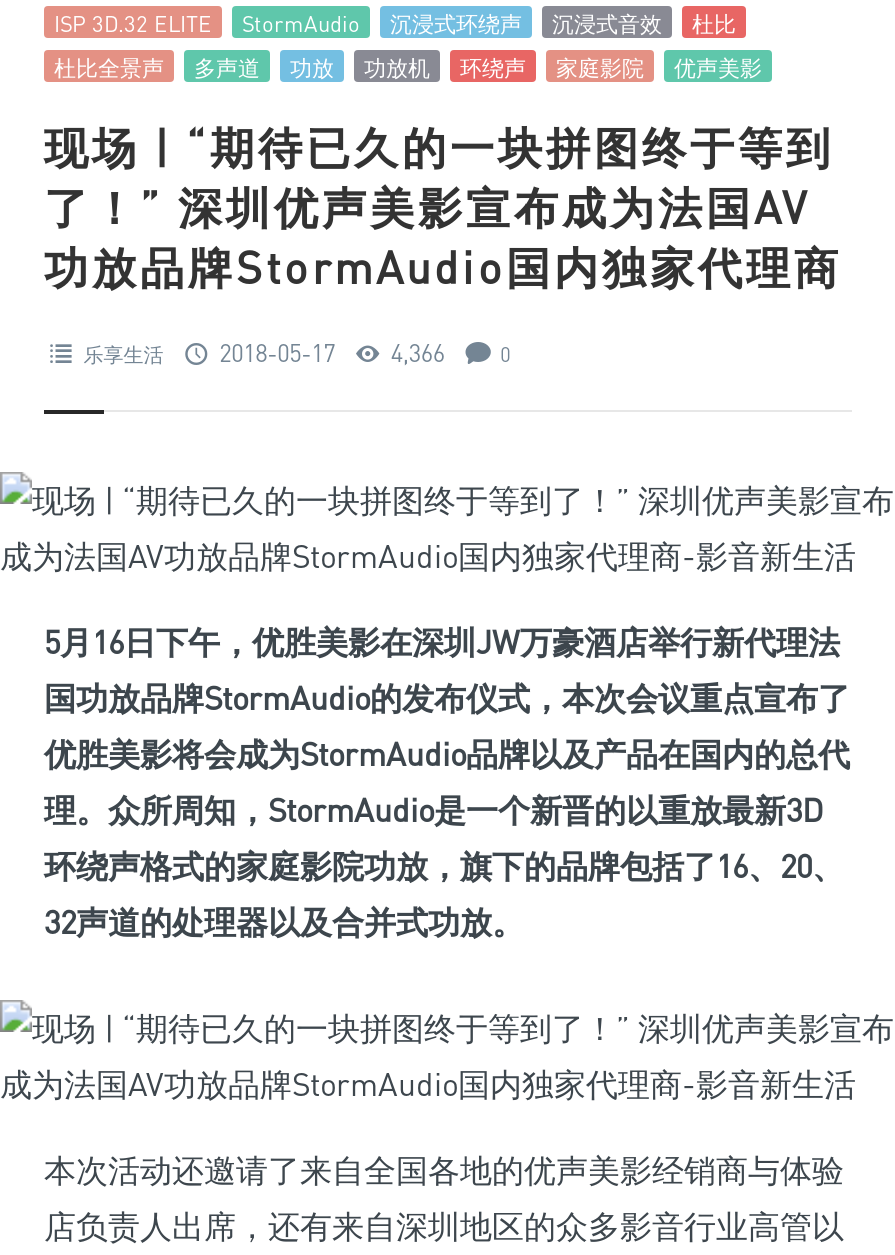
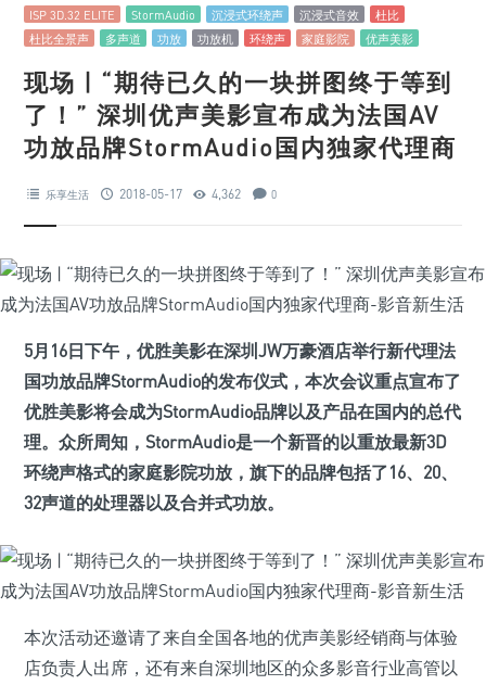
- 2018-05-17 4,366
+ 2018-05-17 4,362
